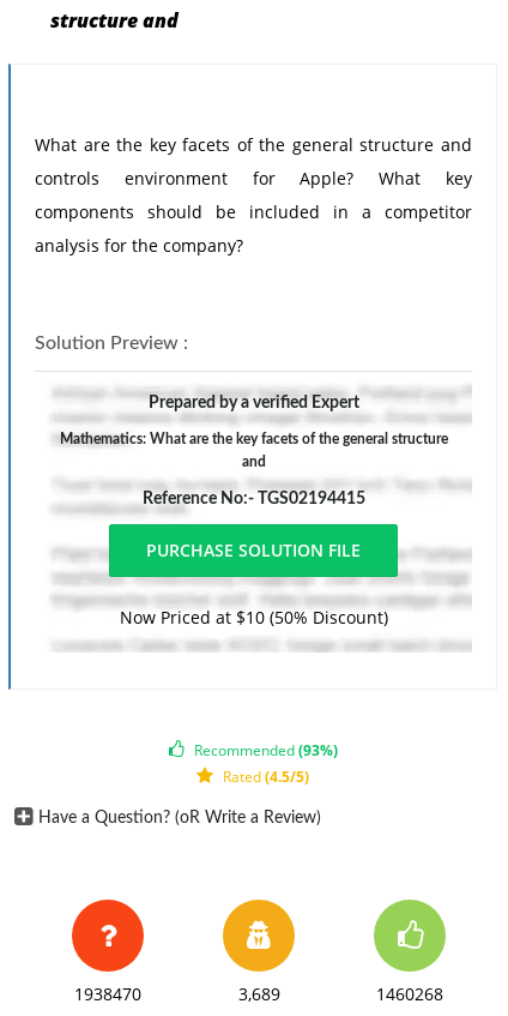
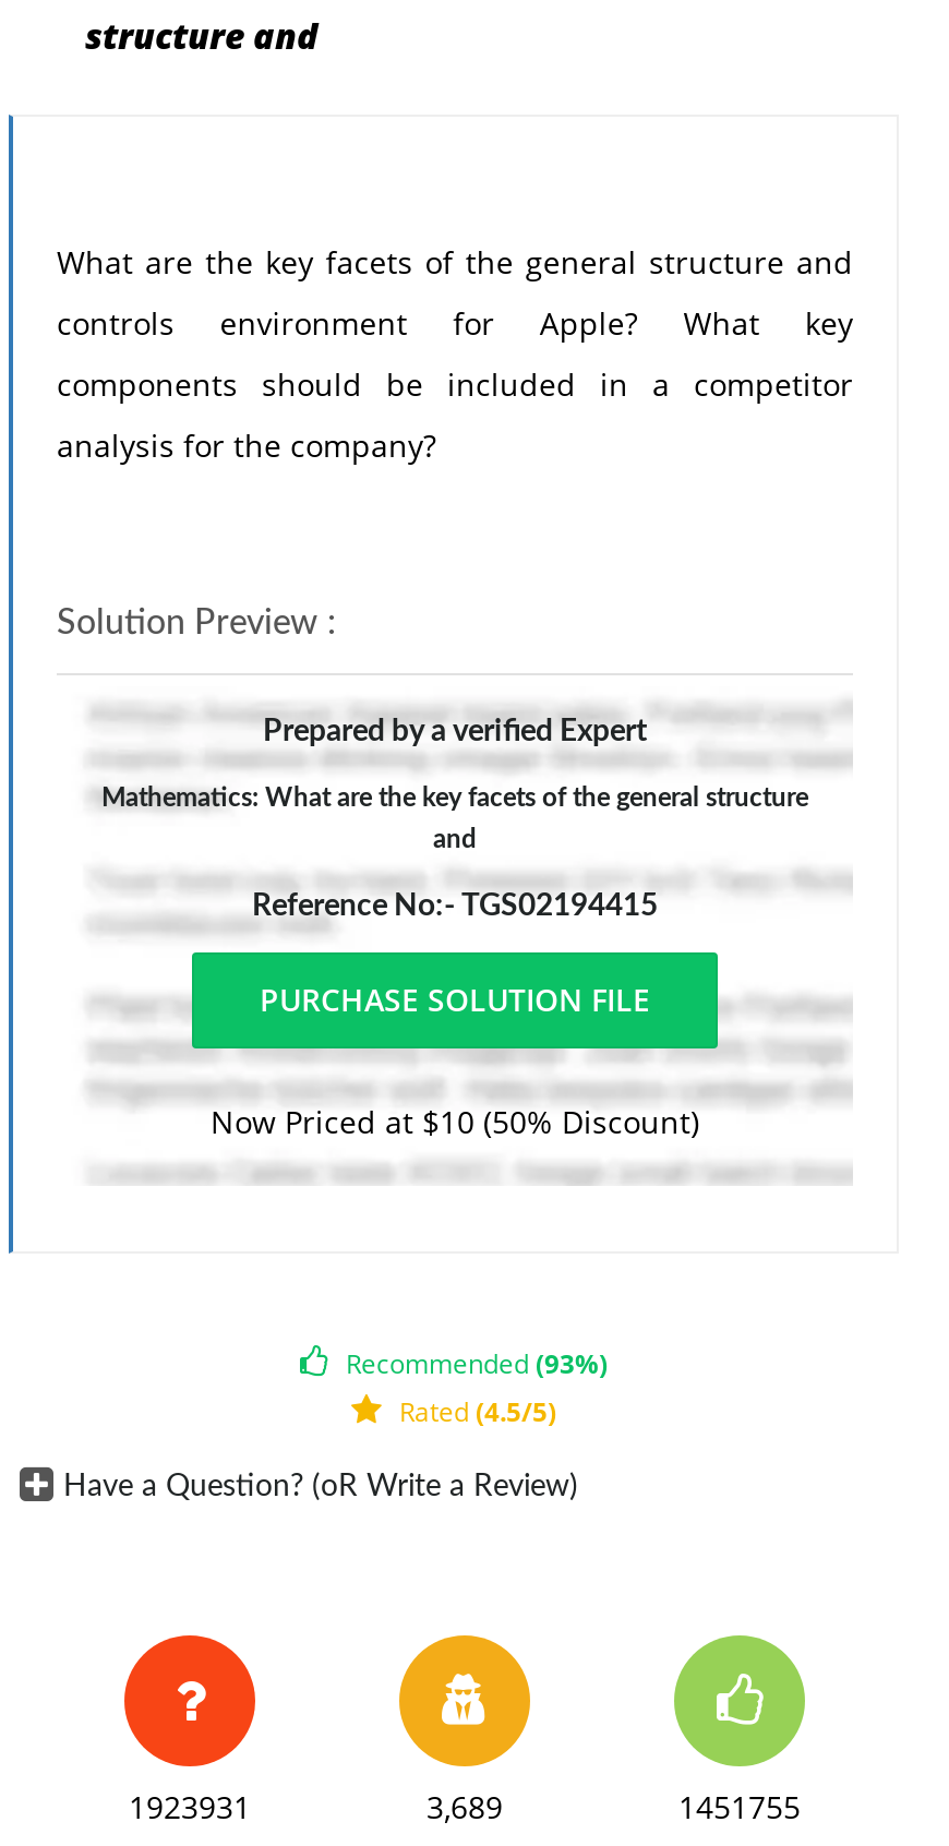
- 1938470
+ 1923931

- 1460268
+ 1451755
